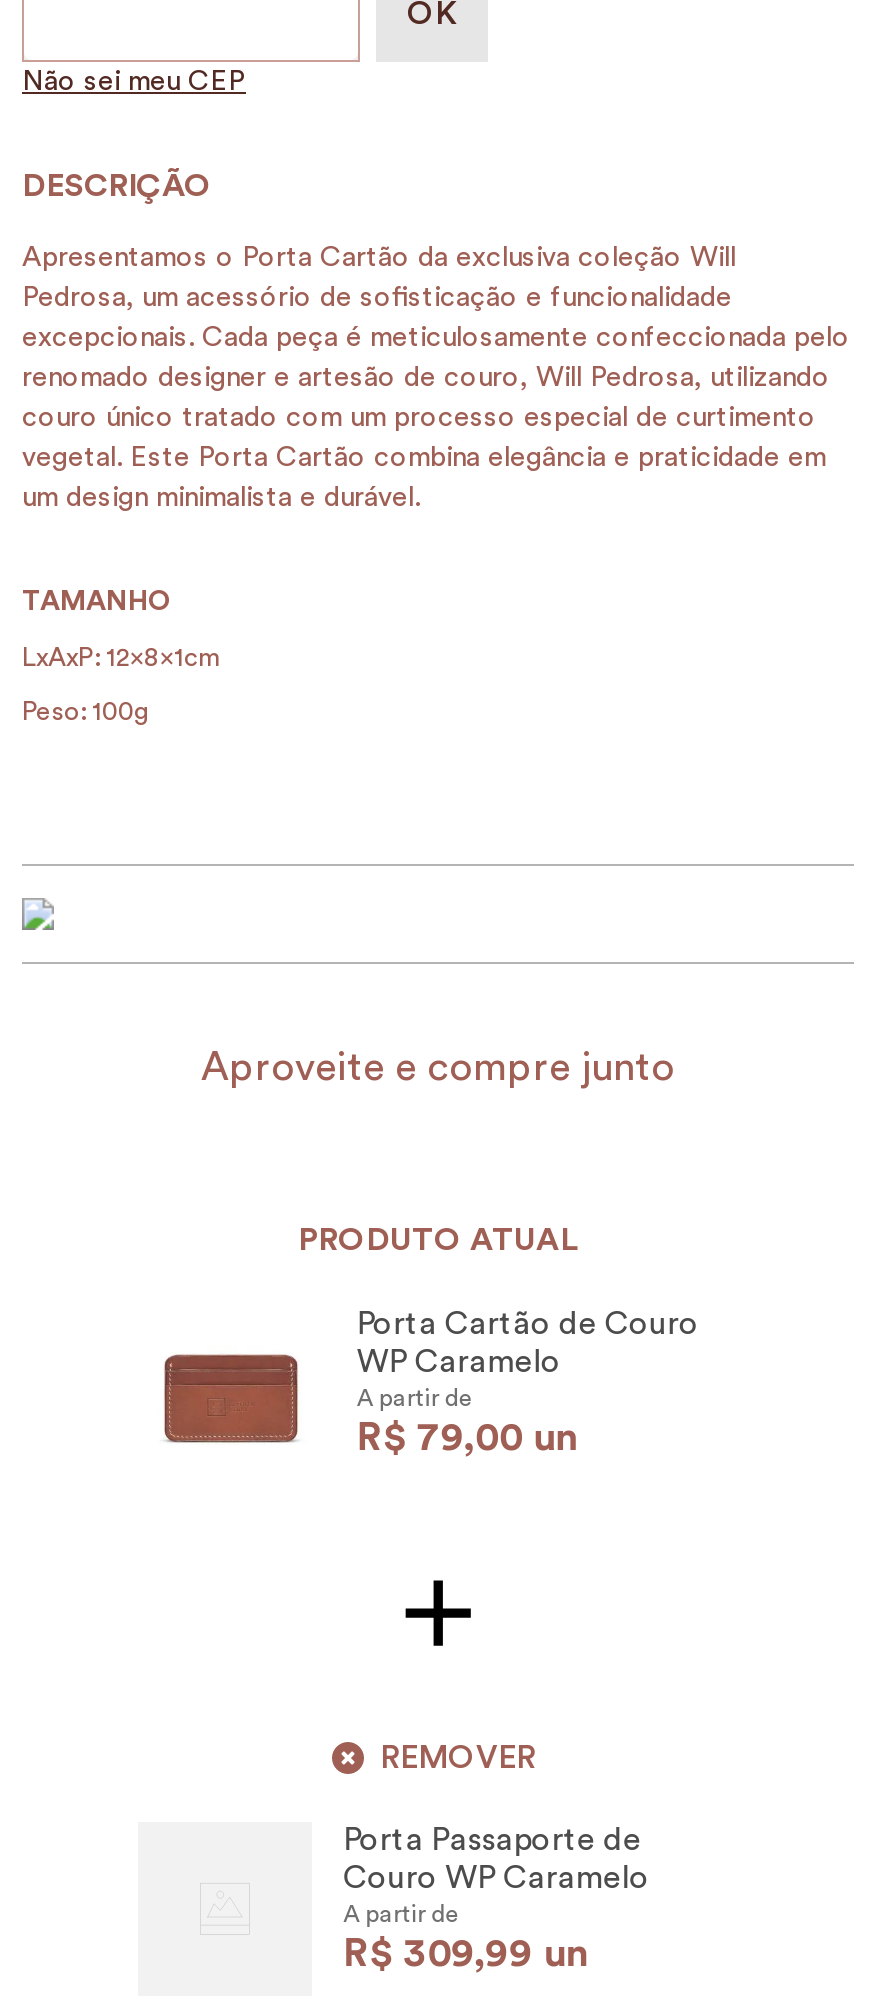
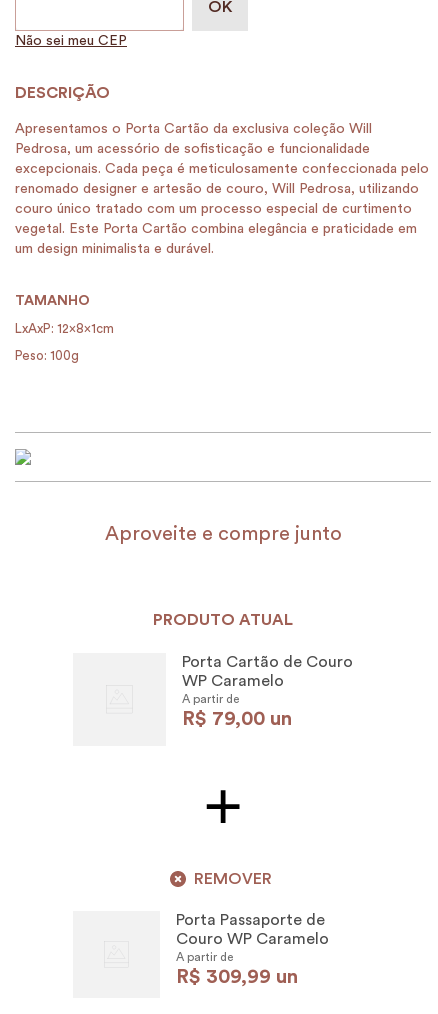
- [image]
